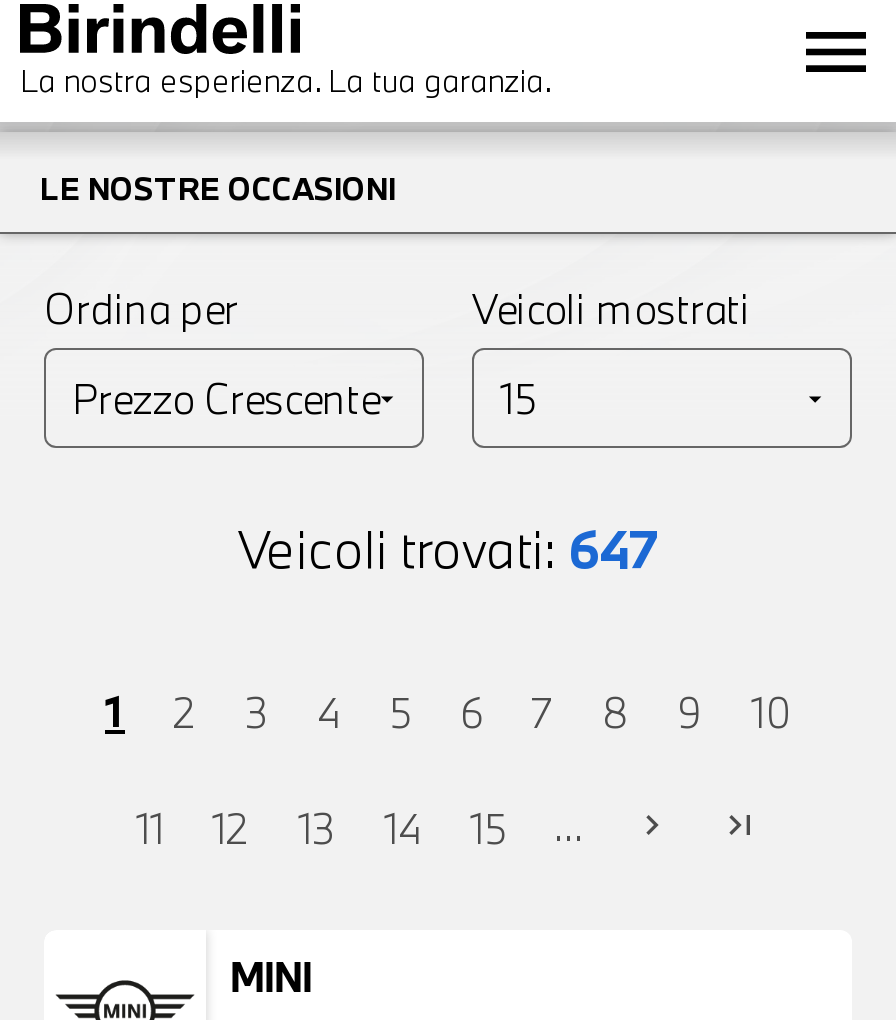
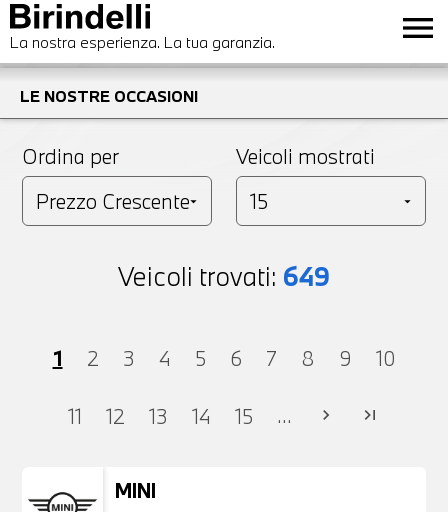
- Veicoli trovati: 647
+ Veicoli trovati: 649
